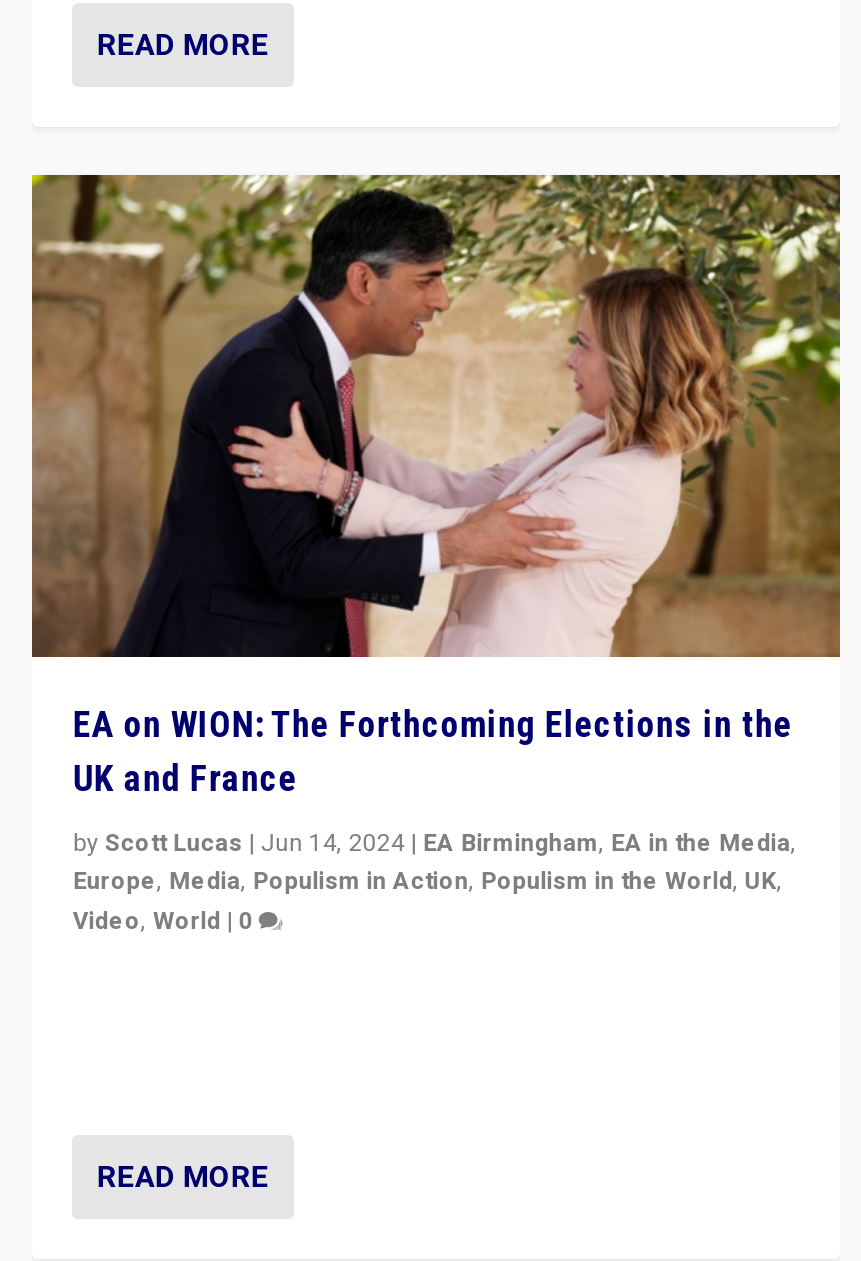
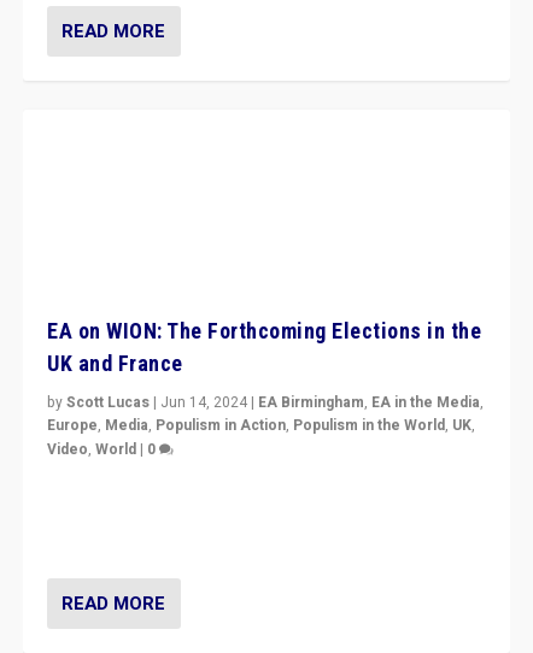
- [image]
